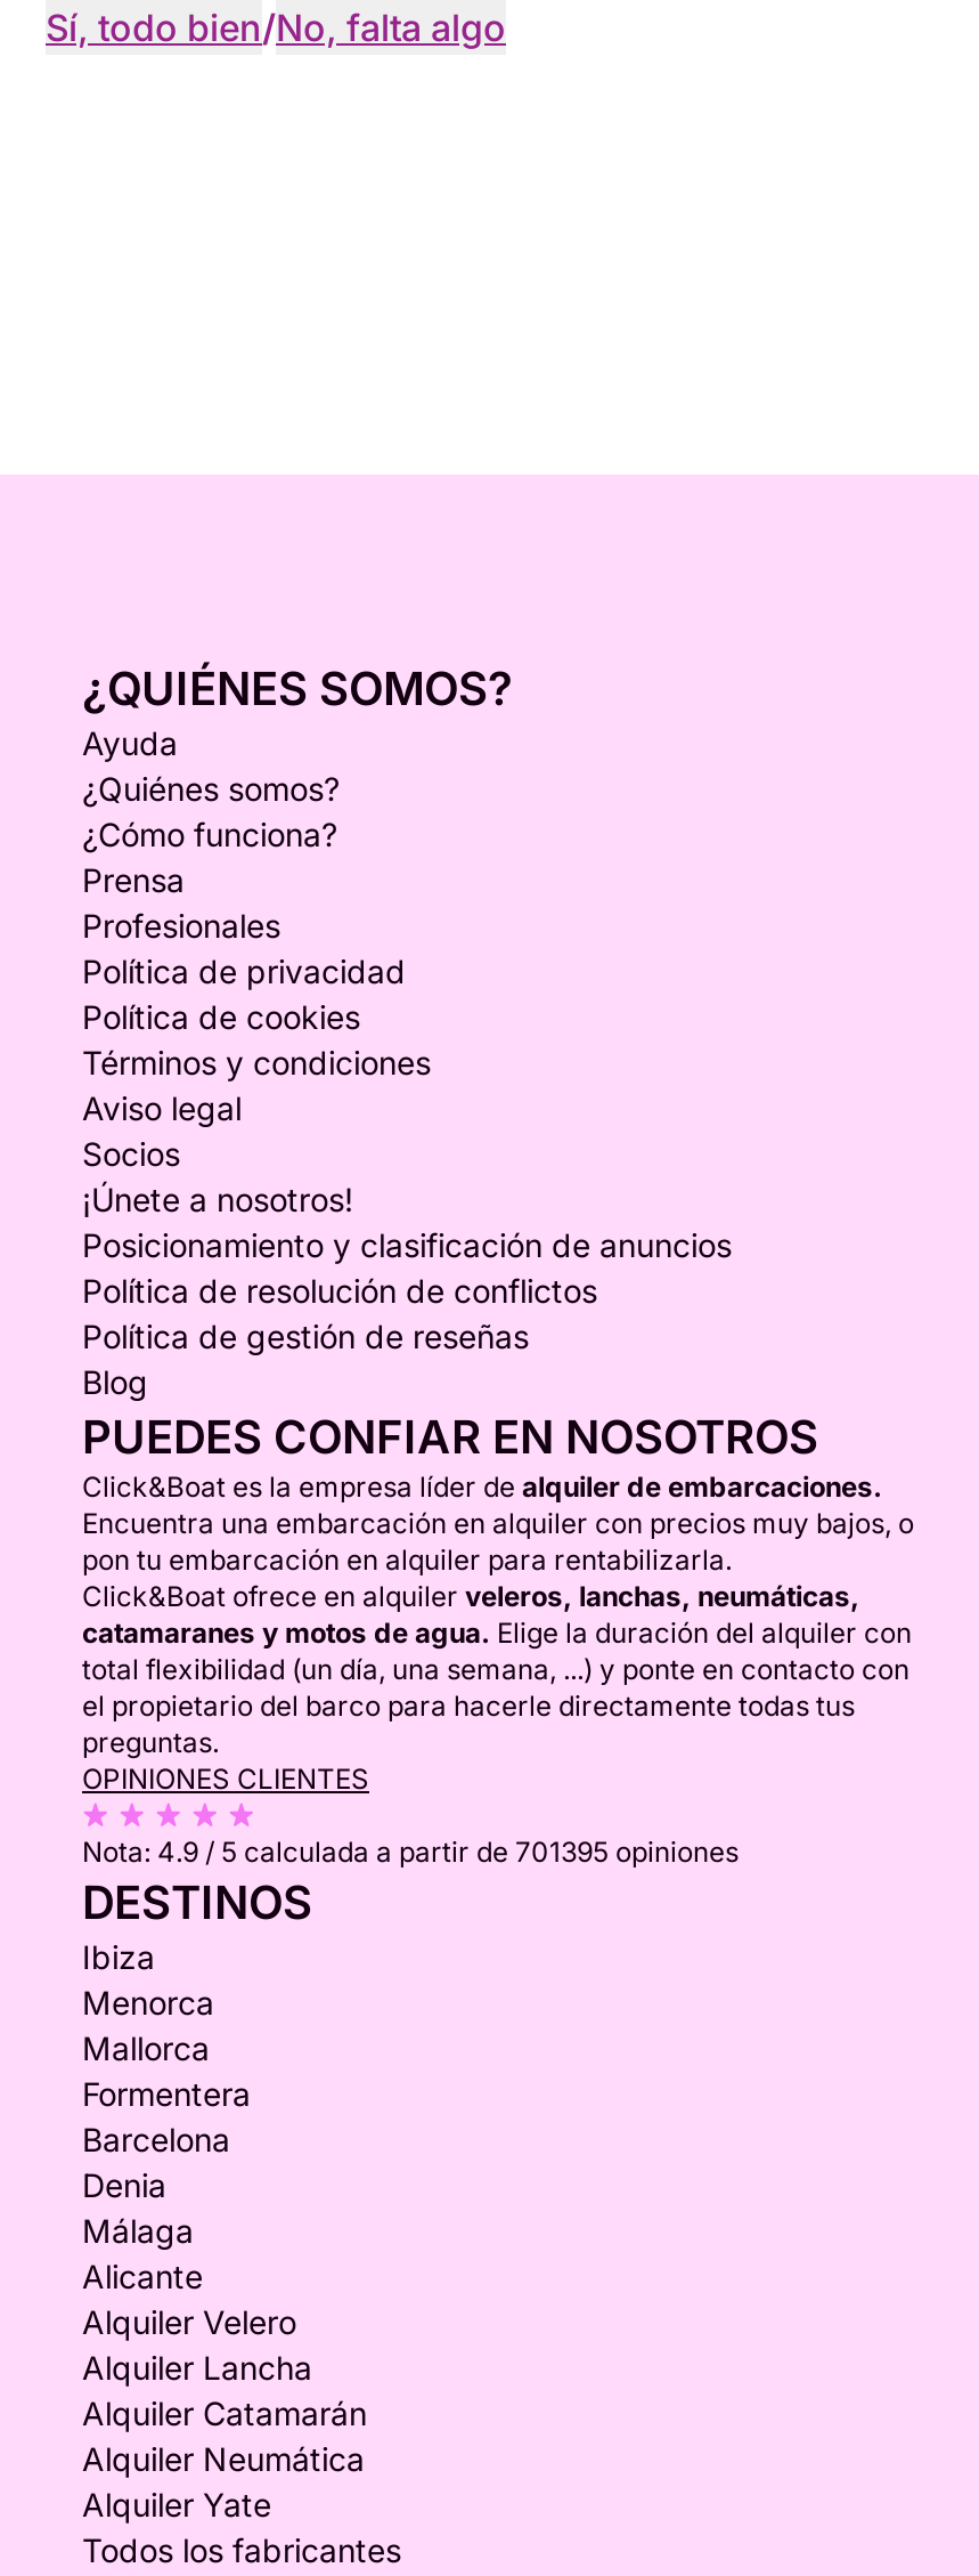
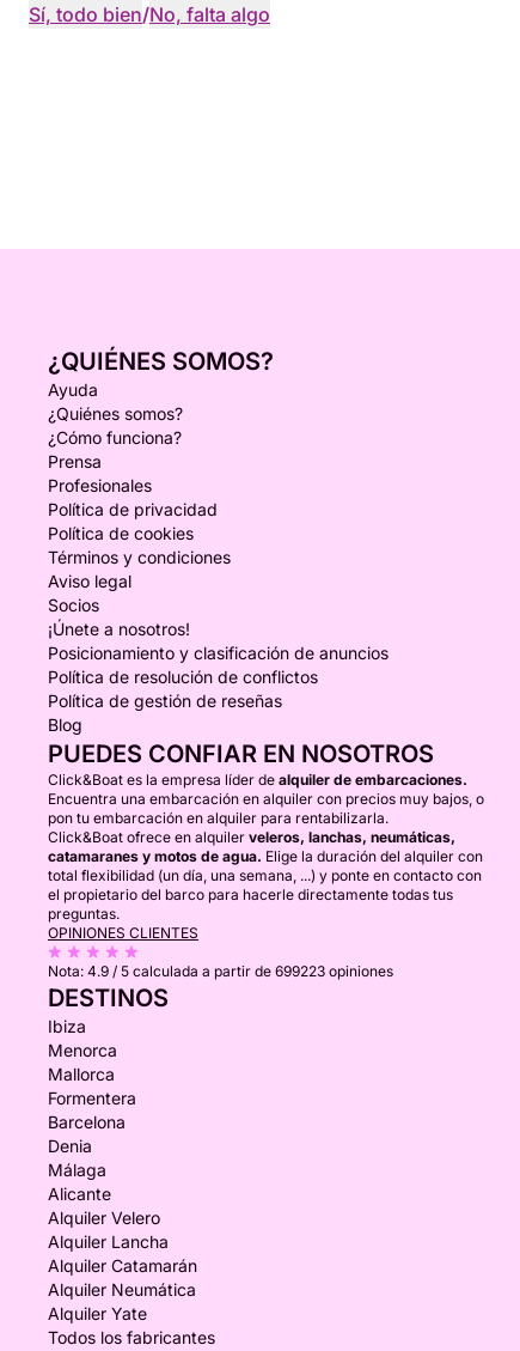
- Nota: 4.9 / 5 calculada a partir de 701395 opiniones
+ Nota: 4.9 / 5 calculada a partir de 699223 opiniones
